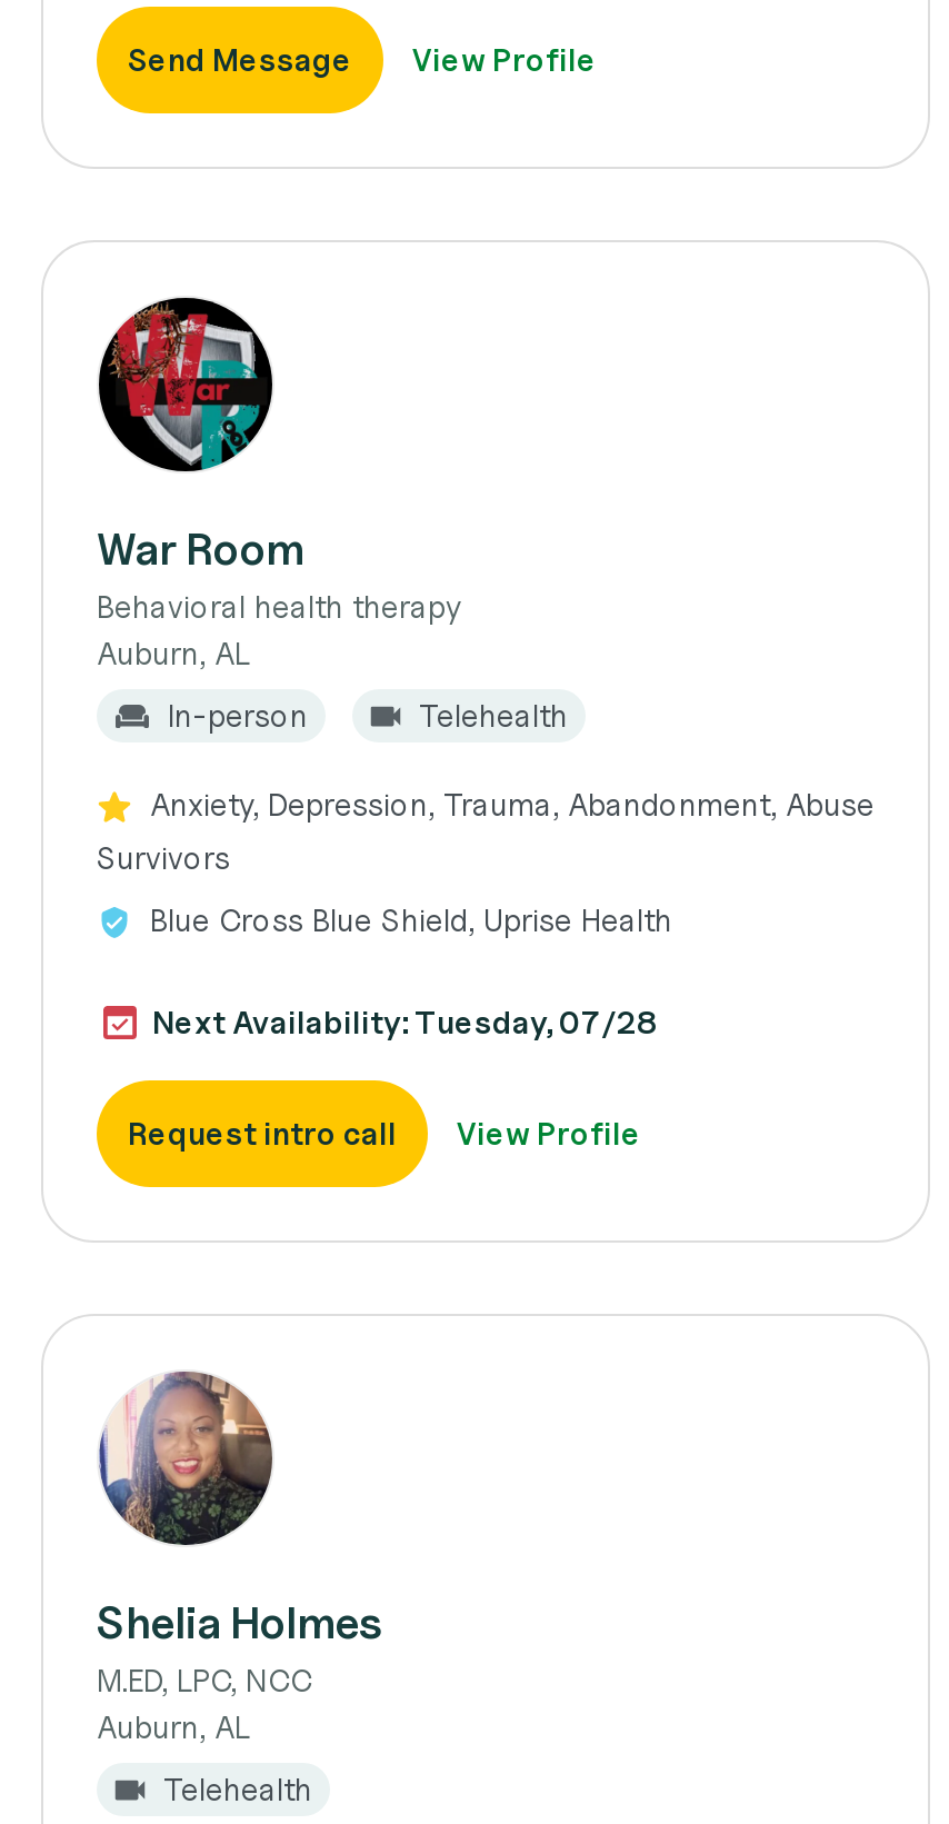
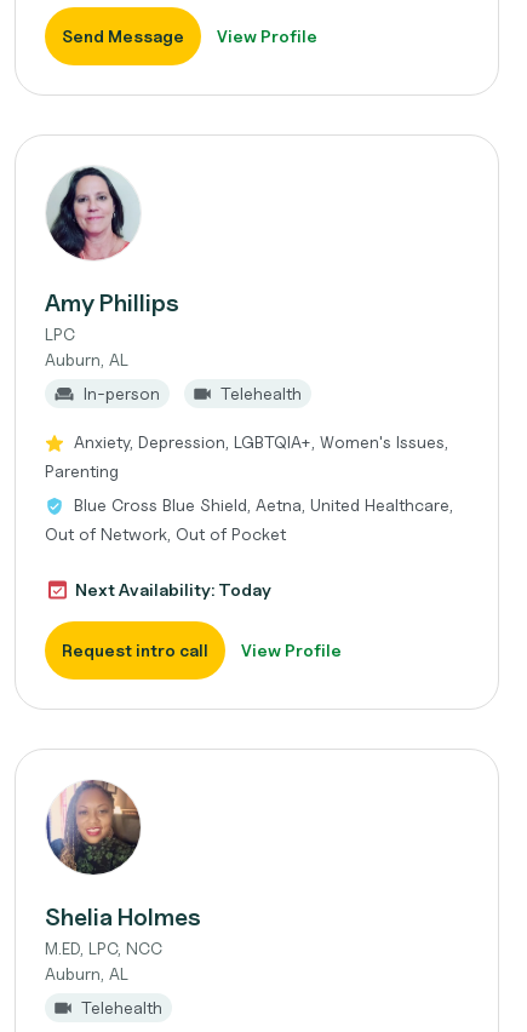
- [image]
- War Room
- Behavioral health therapy
+ [image]
+ Amy Phillips
+ LPC

- Anxiety, Depression, Trauma, Abandonment, Abuse
- Survivors
+ Anxiety, Depression, LGBTQIA+, Women's Issues,
+ Parenting

- Blue Cross Blue Shield, Uprise Health
+ Blue Cross Blue Shield, Aetna, United Healthcare,
+ Out of Network, Out of Pocket

- Next Availability: Tuesday, 07/28
+ Next Availability: Today
